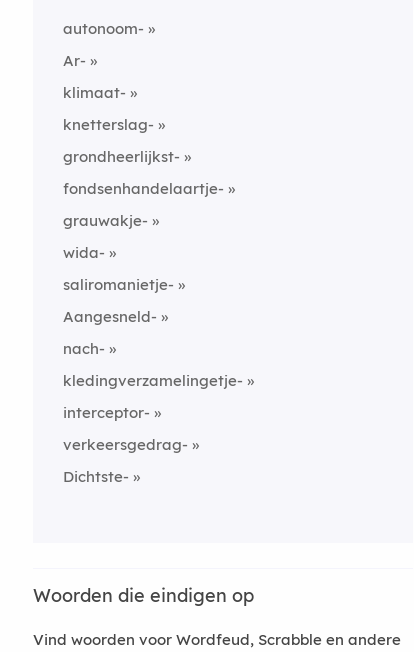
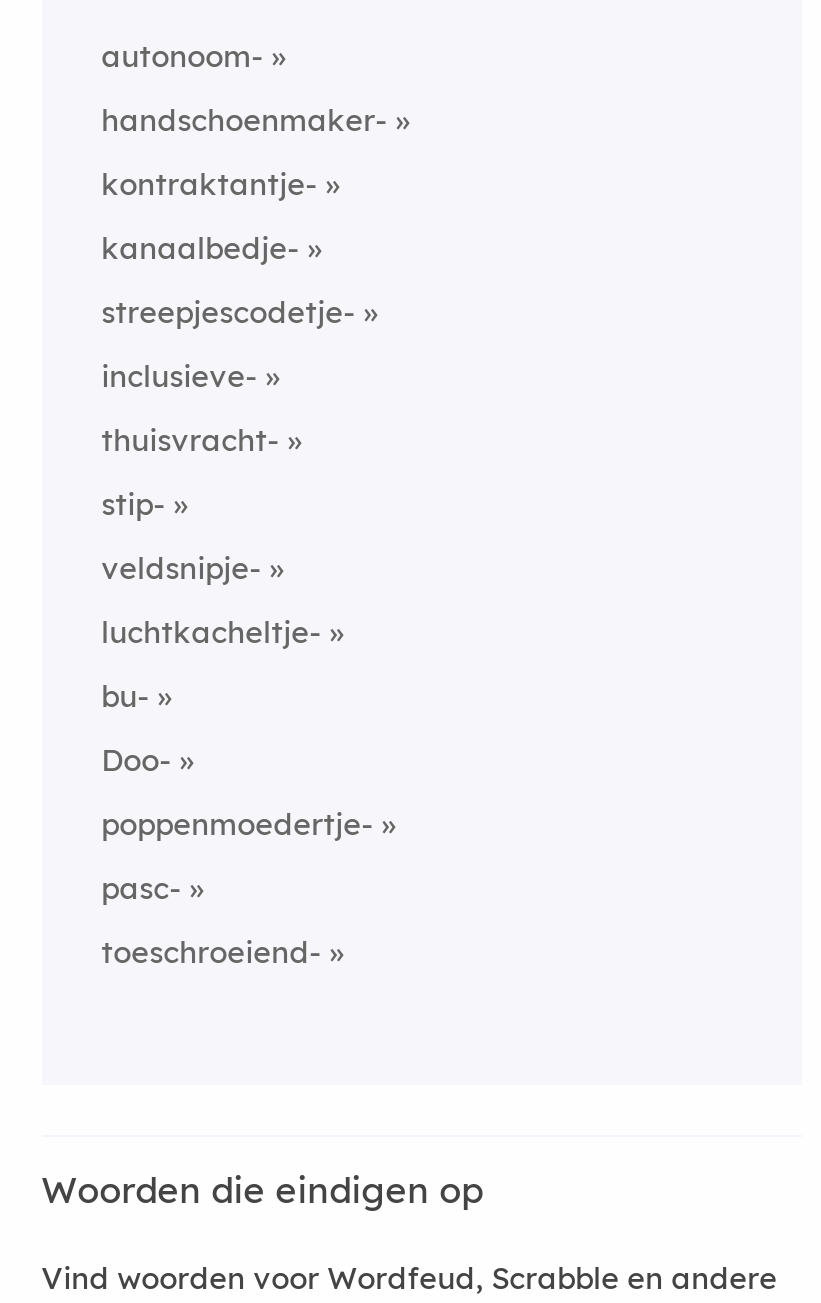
- Ar-
+ handschoenmaker-

- klimaat-
+ kontraktantje-

- knetterslag-
+ kanaalbedje-

- grondheerlijkst-
+ streepjescodetje-

- fondsenhandelaartje-
+ inclusieve-

- grauwakje-
+ thuisvracht-

- wida-
+ stip-

- saliromanietje-
+ veldsnipje-

- Aangesneld-
+ luchtkacheltje-

- nach-
+ bu-

- kledingverzamelingetje-
+ Doo-

- interceptor-
+ poppenmoedertje-

- verkeersgedrag-
+ pasc-

- Dichtste-
+ toeschroeiend-
